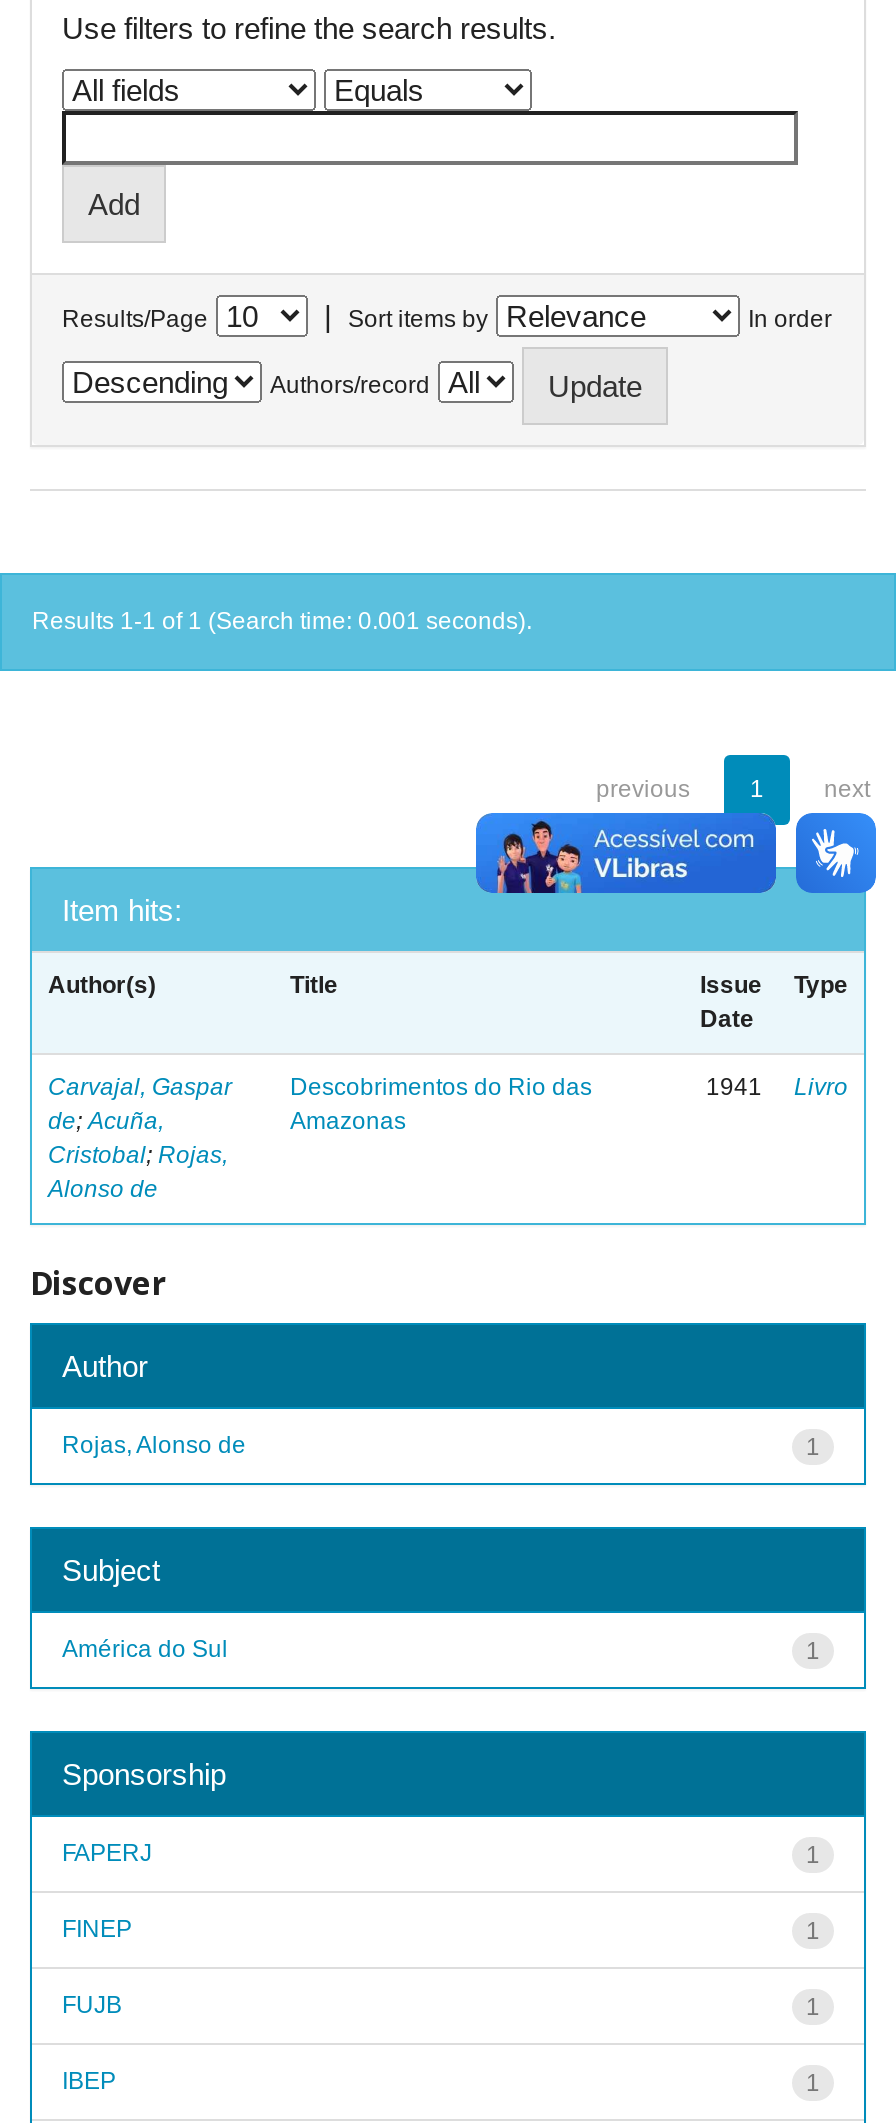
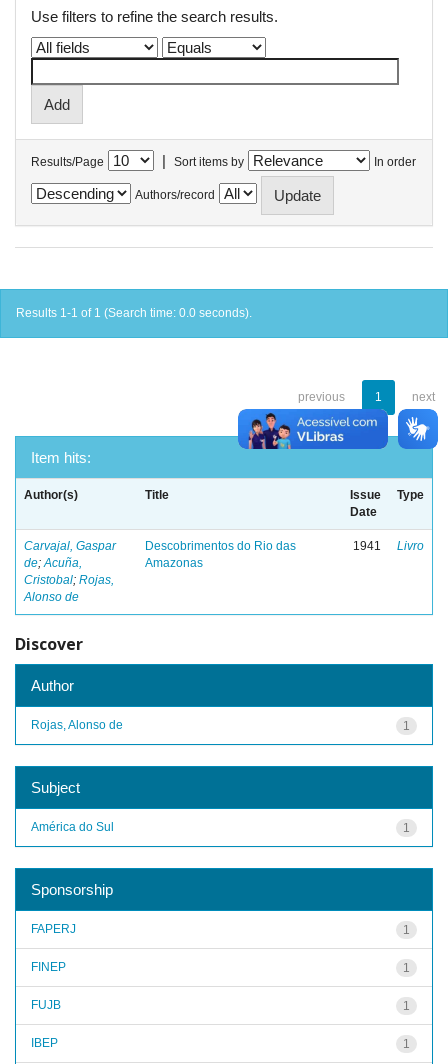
- Results 1-1 of 1 (Search time: 0.001 seconds).
+ Results 1-1 of 1 (Search time: 0.0 seconds).
